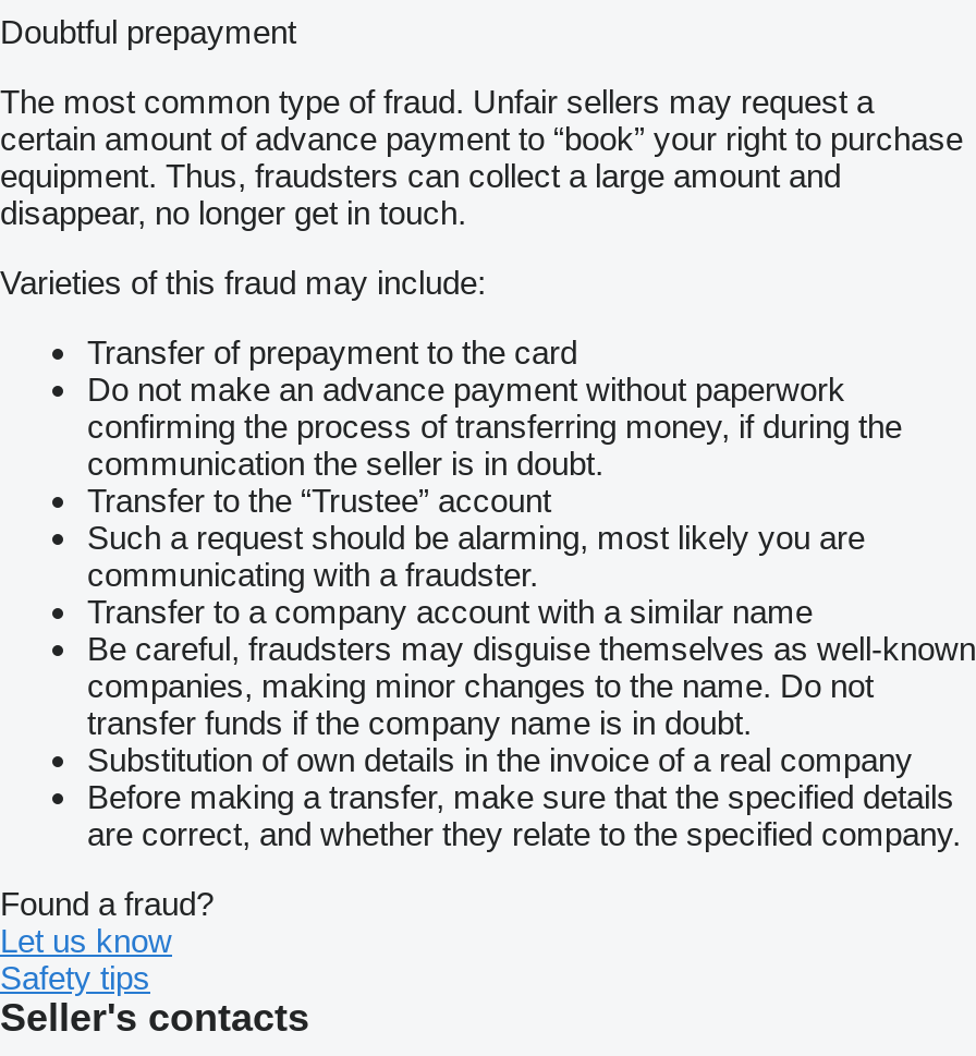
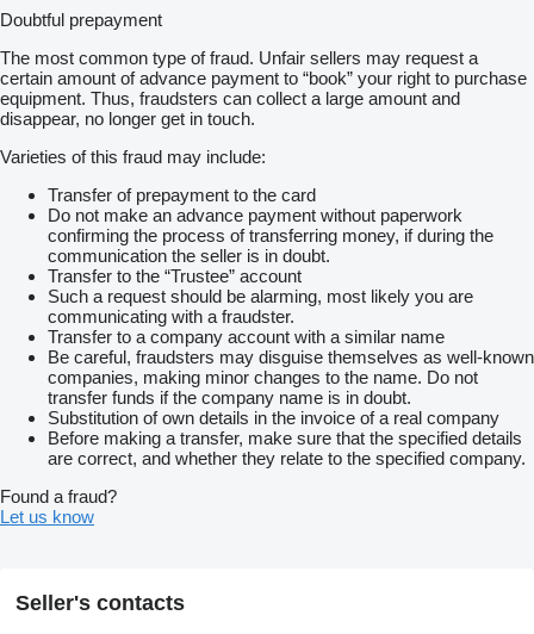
- Safety tips
